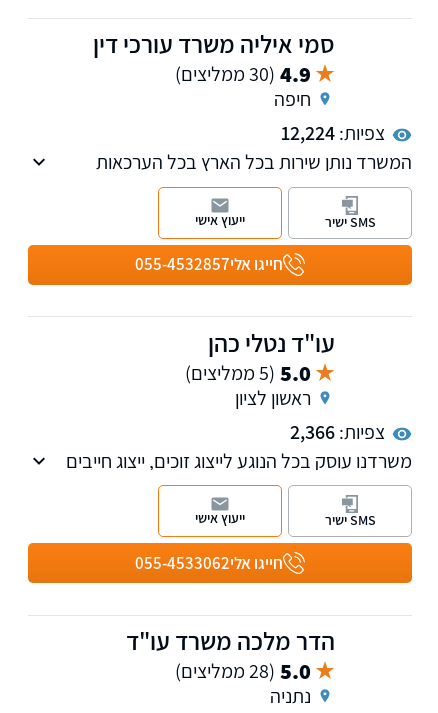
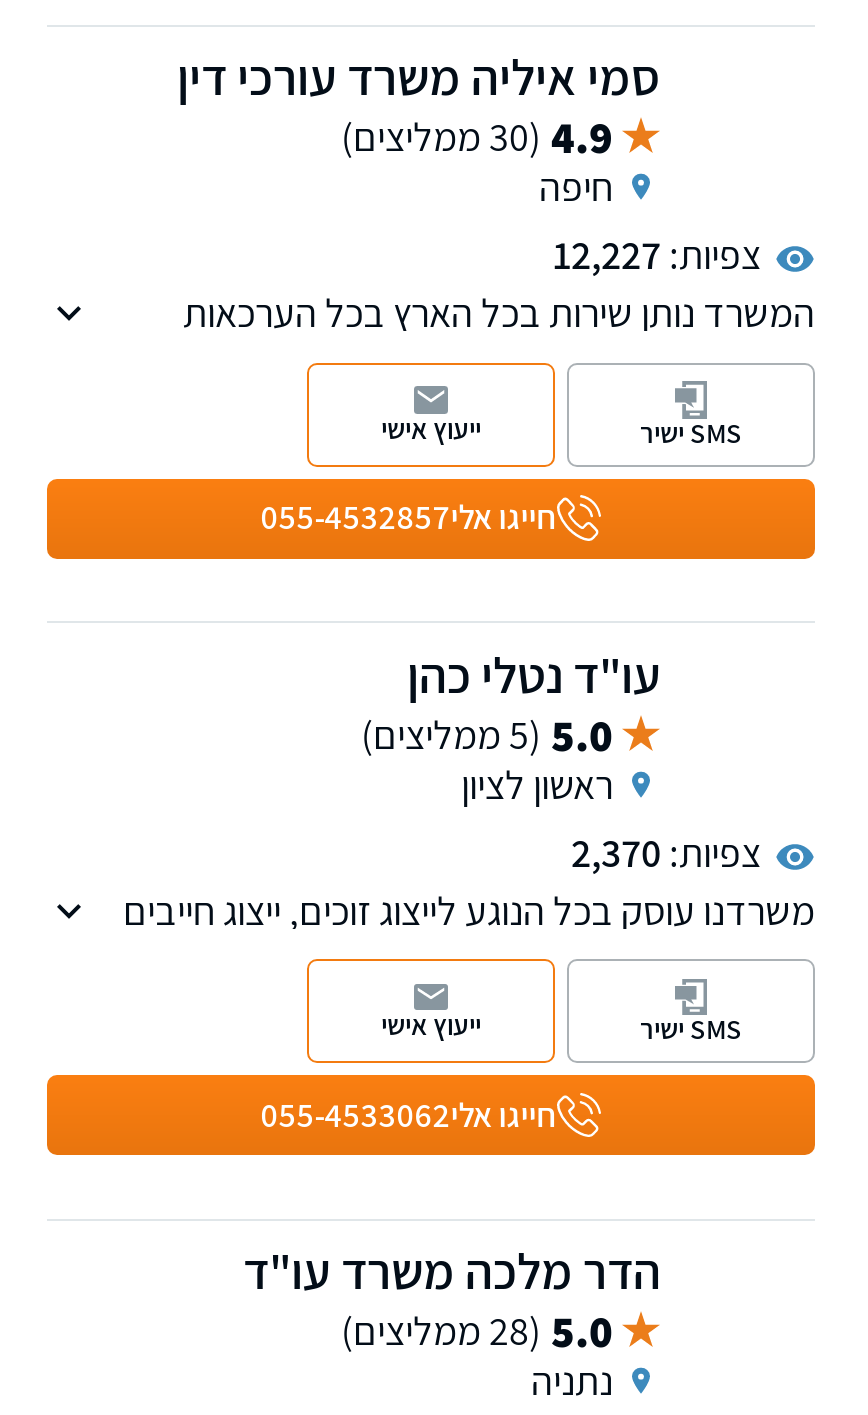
- צפיות: 12,224
+ צפיות: 12,227

- צפיות: 2,366
+ צפיות: 2,370
